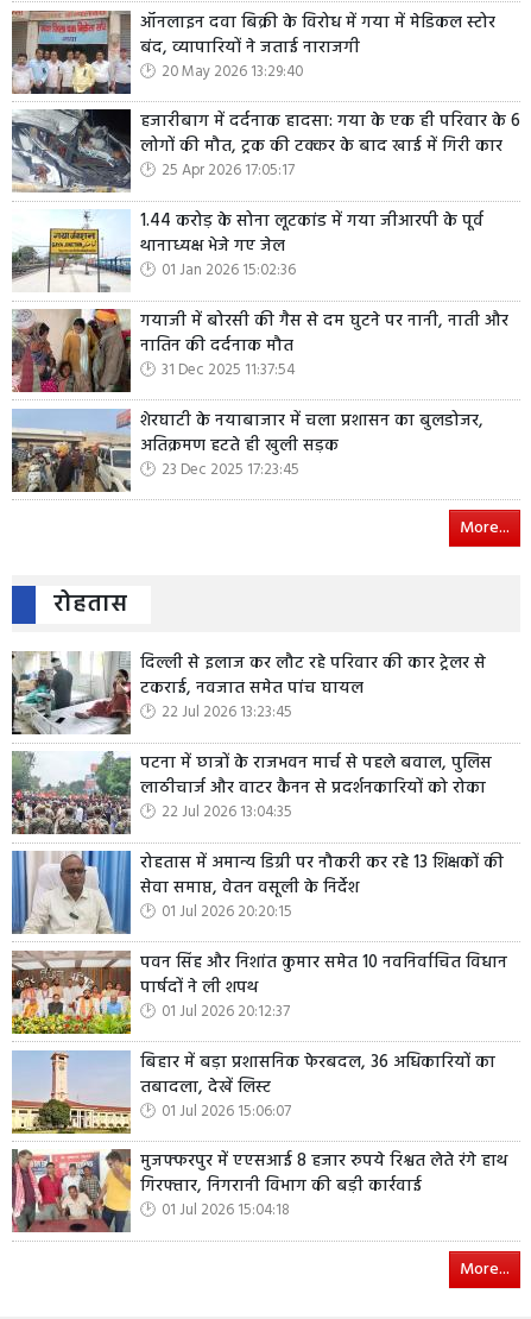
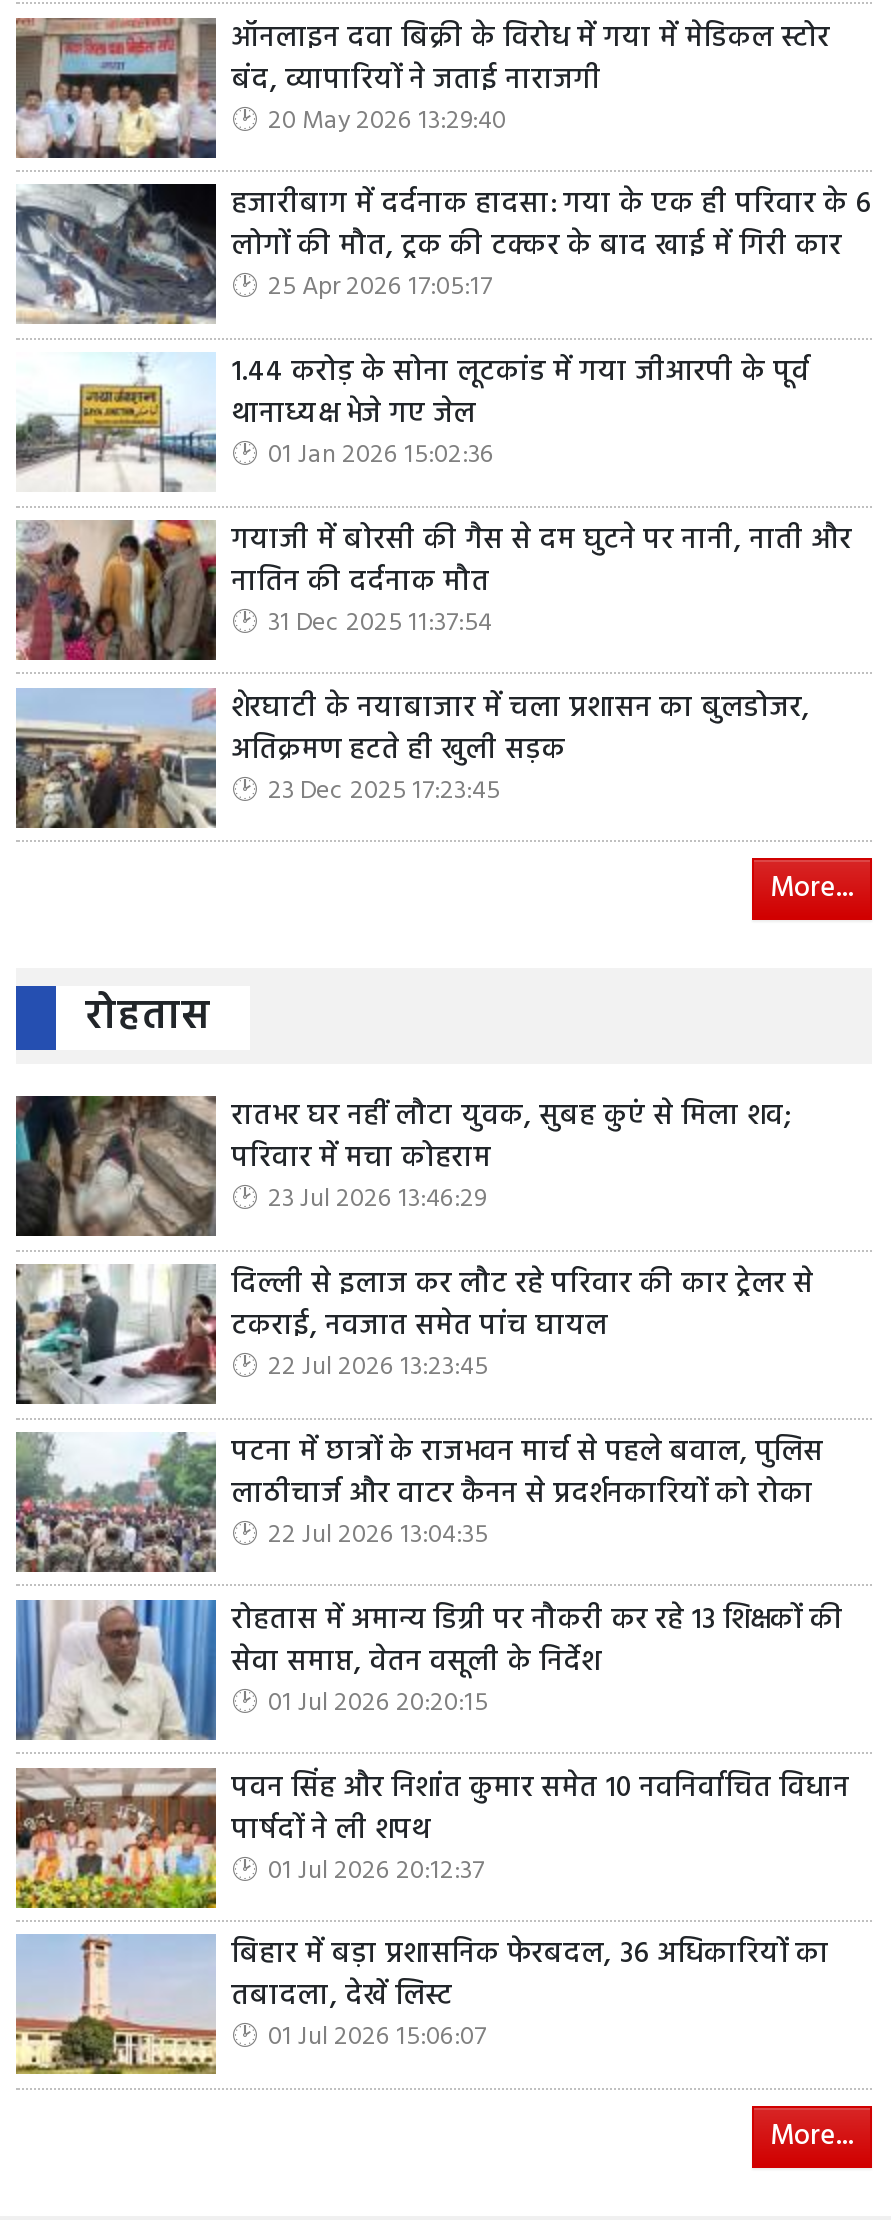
+ [image]
+ रातभर घर नहीं लौटा युवक, सुबह कुएं से मिला शव;
+ परिवार में मचा कोहराम
+ 23 Jul 2026 13:46:29

moved down: [image] | दिल्ली से इलाज कर लौट रहे परिवार की कार ट्रेलर से | टकराई, नवजात समेत पांच घायल | ... | तबादला, देखें लिस्ट | 01 Jul 2026 15:06:07

- [image]
- मुजफ्फरपुर में एएसआई 8 हजार रुपये रिश्वत लेते रंगे हाथ
- गिरफ्तार, निगरानी विभाग की बड़ी कार्रवाई
- 01 Jul 2026 15:04:18
